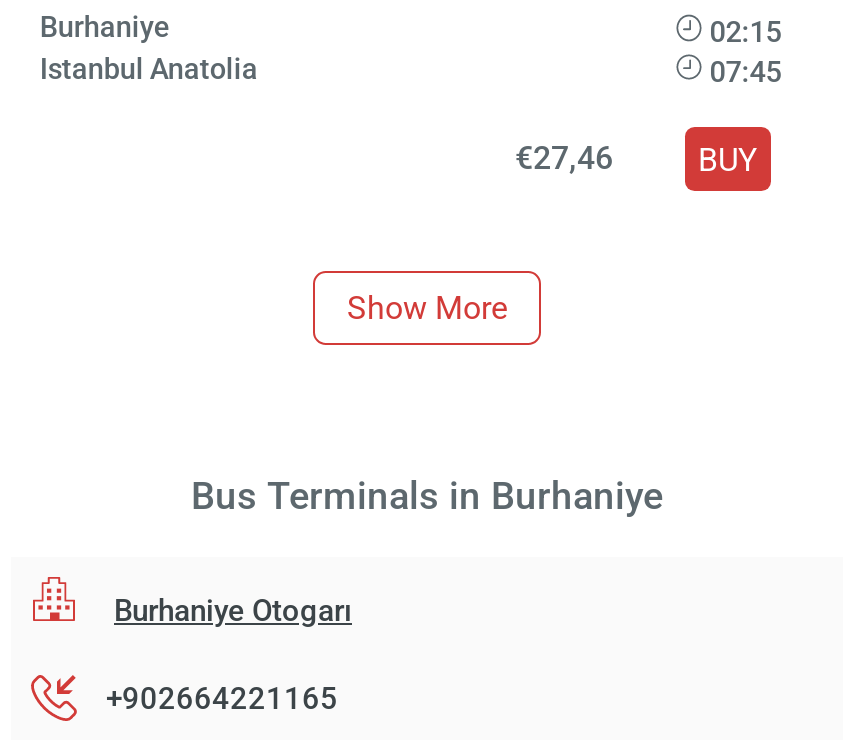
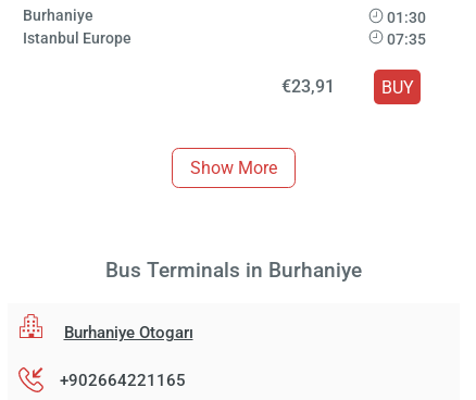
- 02:15
+ 01:30

- Istanbul Anatolia
+ Istanbul Europe

- 07:45
+ 07:35

- €27,46
+ €23,91
